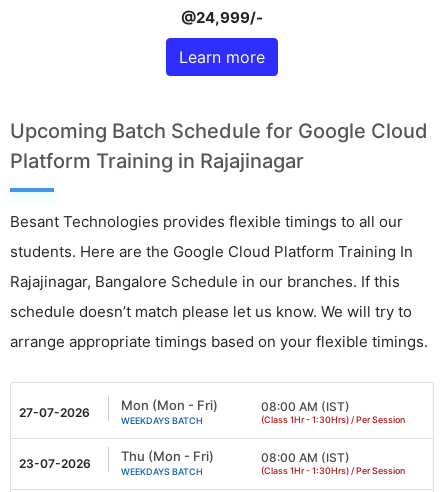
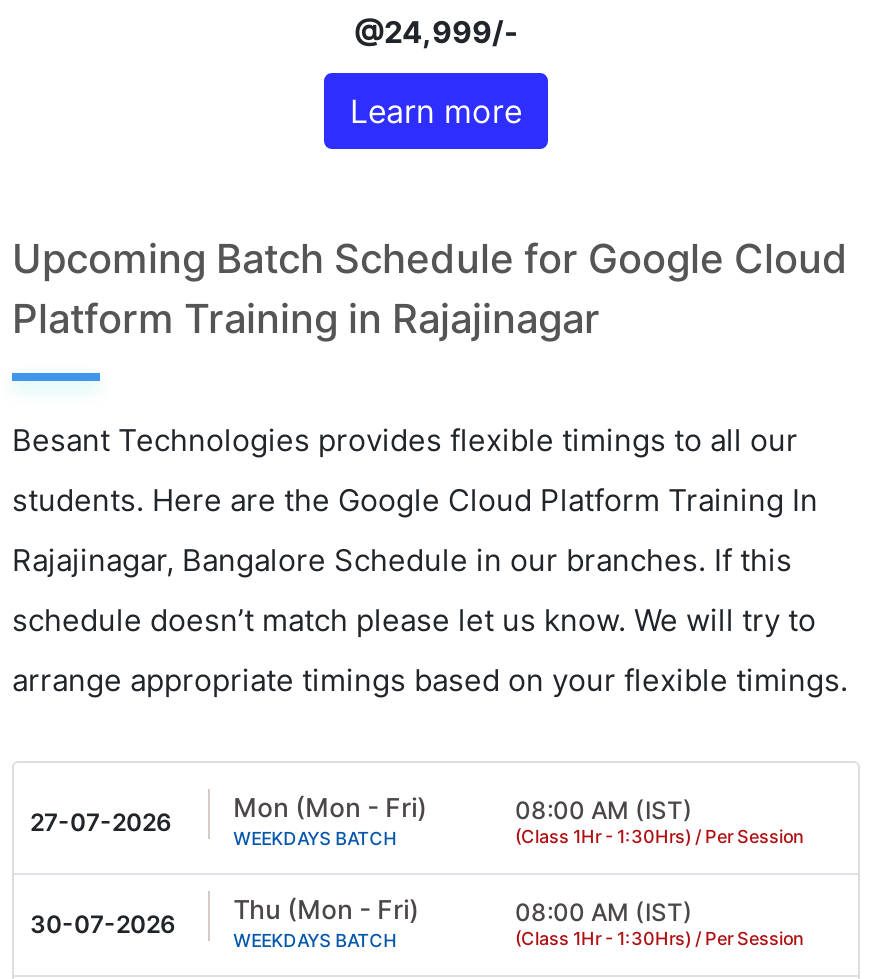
- 23-07-2026 Thu (Mon - Fri)
+ 30-07-2026 Thu (Mon - Fri)
